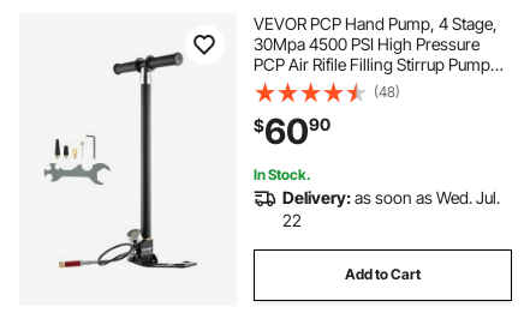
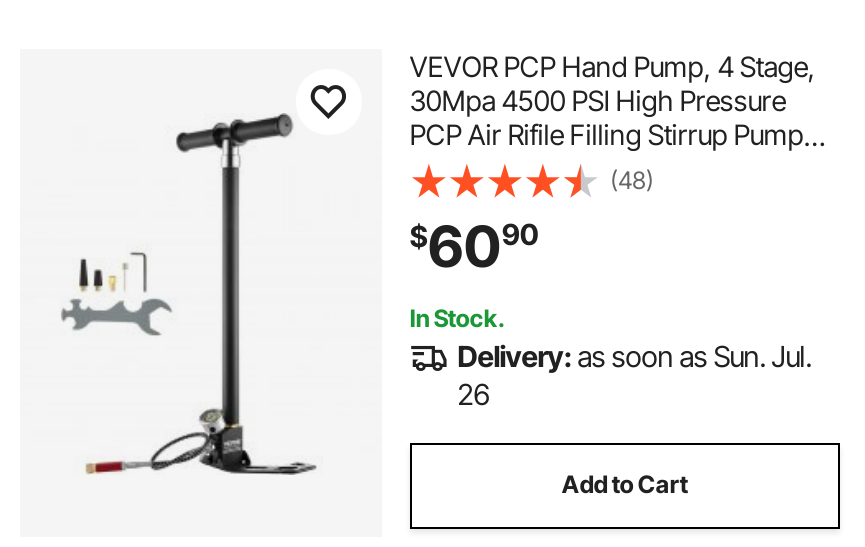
- Delivery: as soon as Wed. Jul.
+ Delivery: as soon as Sun. Jul.

- 22
+ 26
